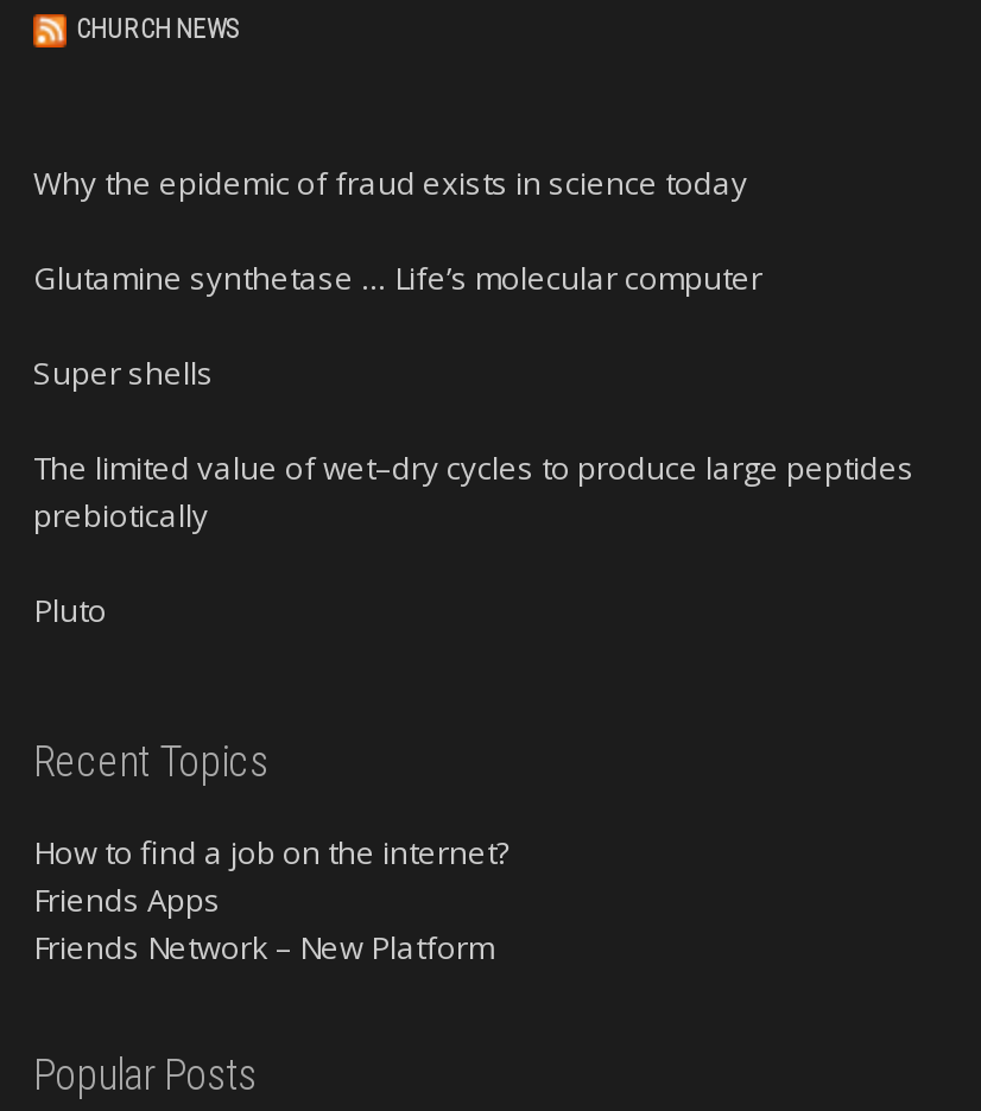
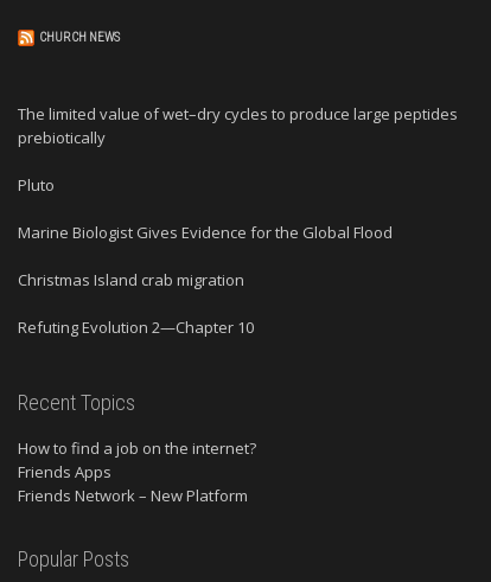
- Why the epidemic of fraud exists in science today
- Glutamine synthetase … Life’s molecular computer
- Super shells

moved up: The limited value of wet–dry cycles to produce large peptides | prebiotically | Pluto

+ Marine Biologist Gives Evidence for the Global Flood
+ Christmas Island crab migration
+ Refuting Evolution 2—Chapter 10
